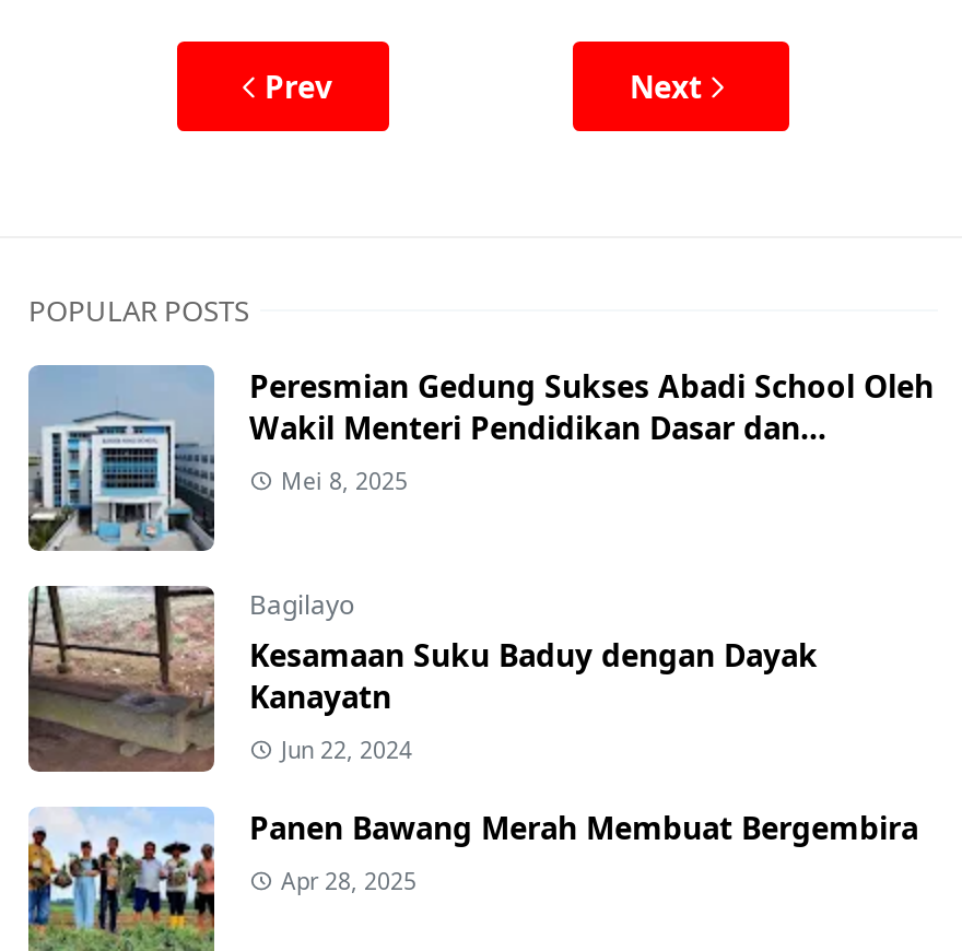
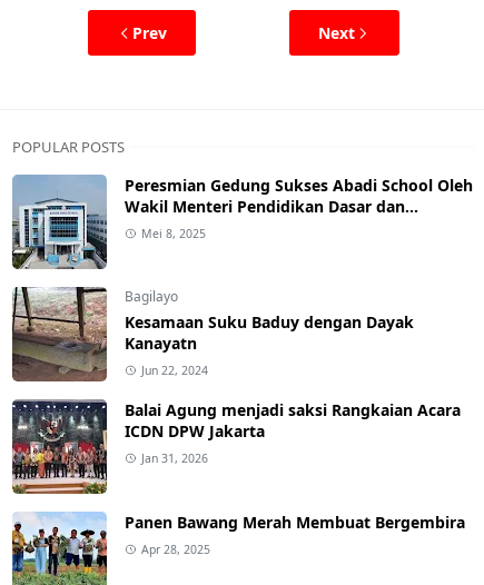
+ [image]
+ Balai Agung menjadi saksi Rangkaian Acara
+ ICDN DPW Jakarta
+ Jan 31, 2026
